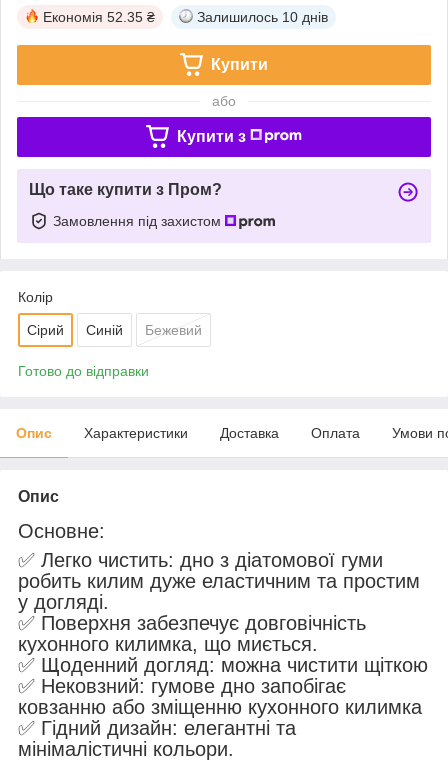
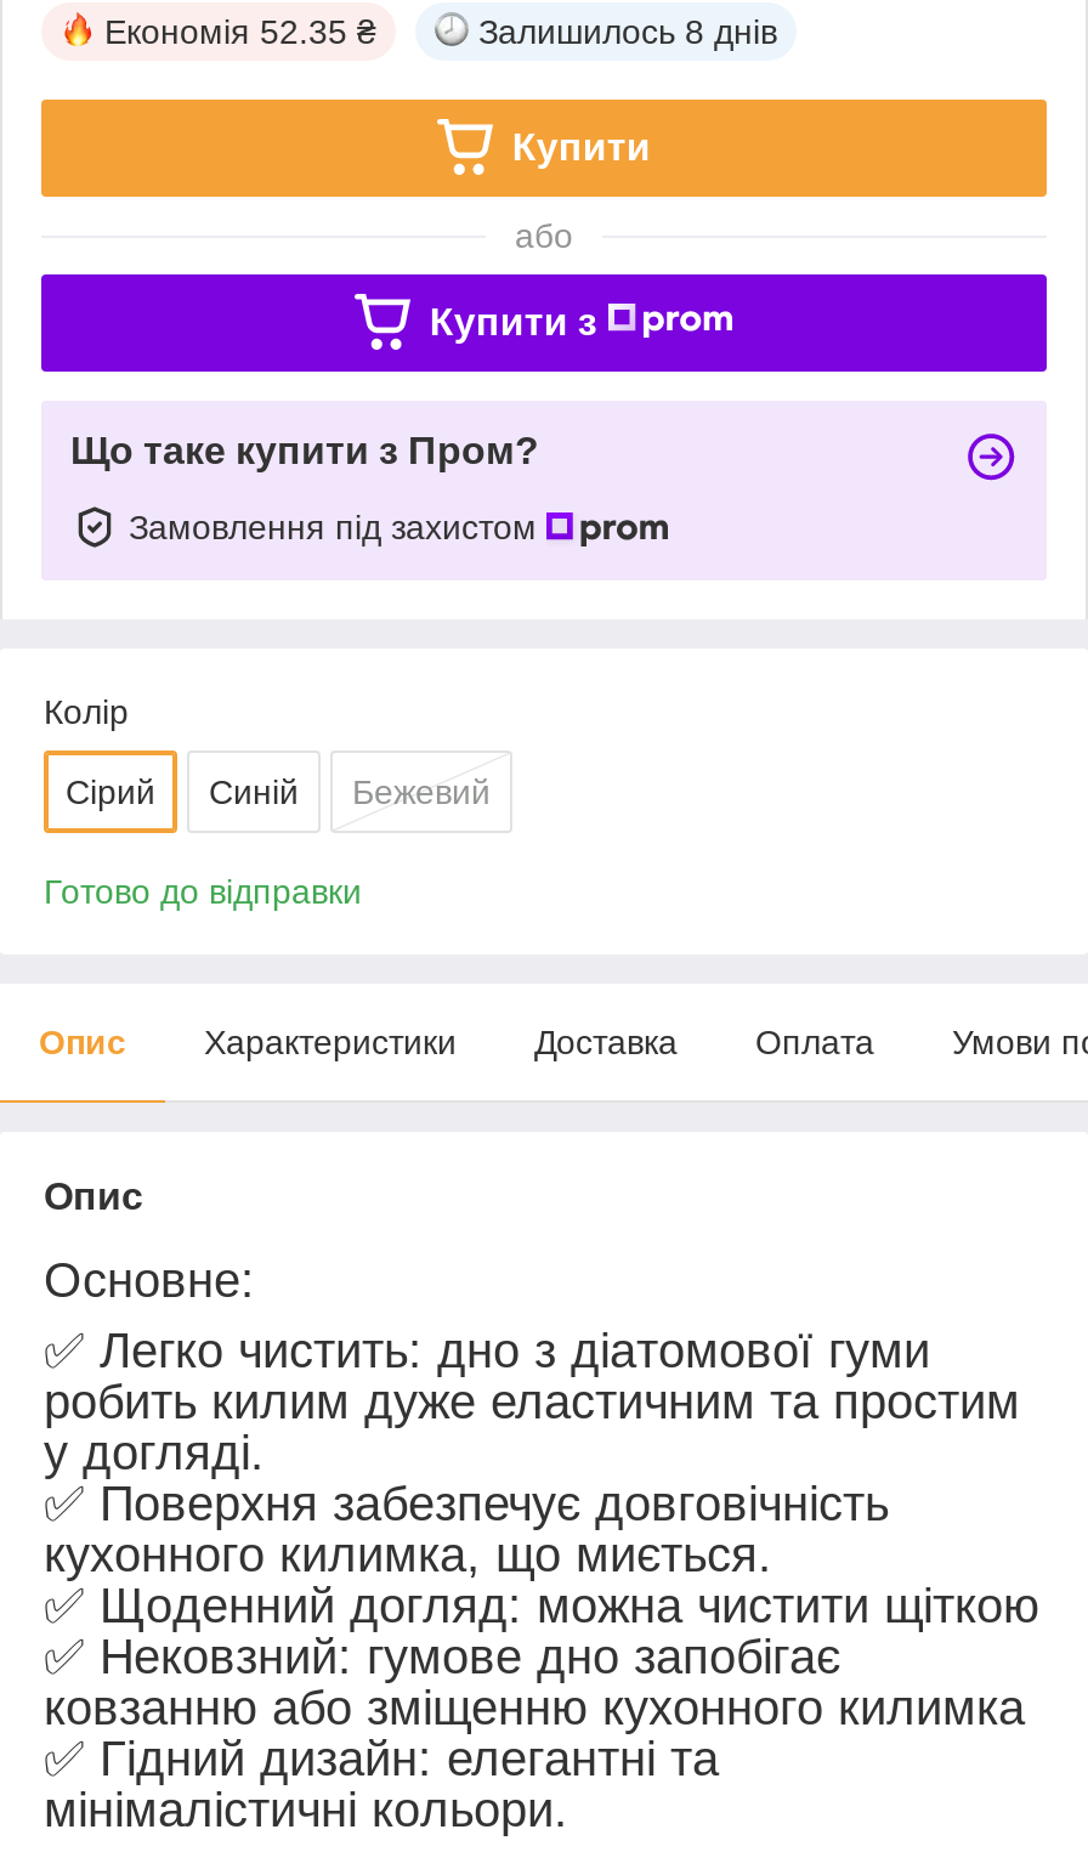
- Залишилось 10 днів
+ Залишилось 8 днів
